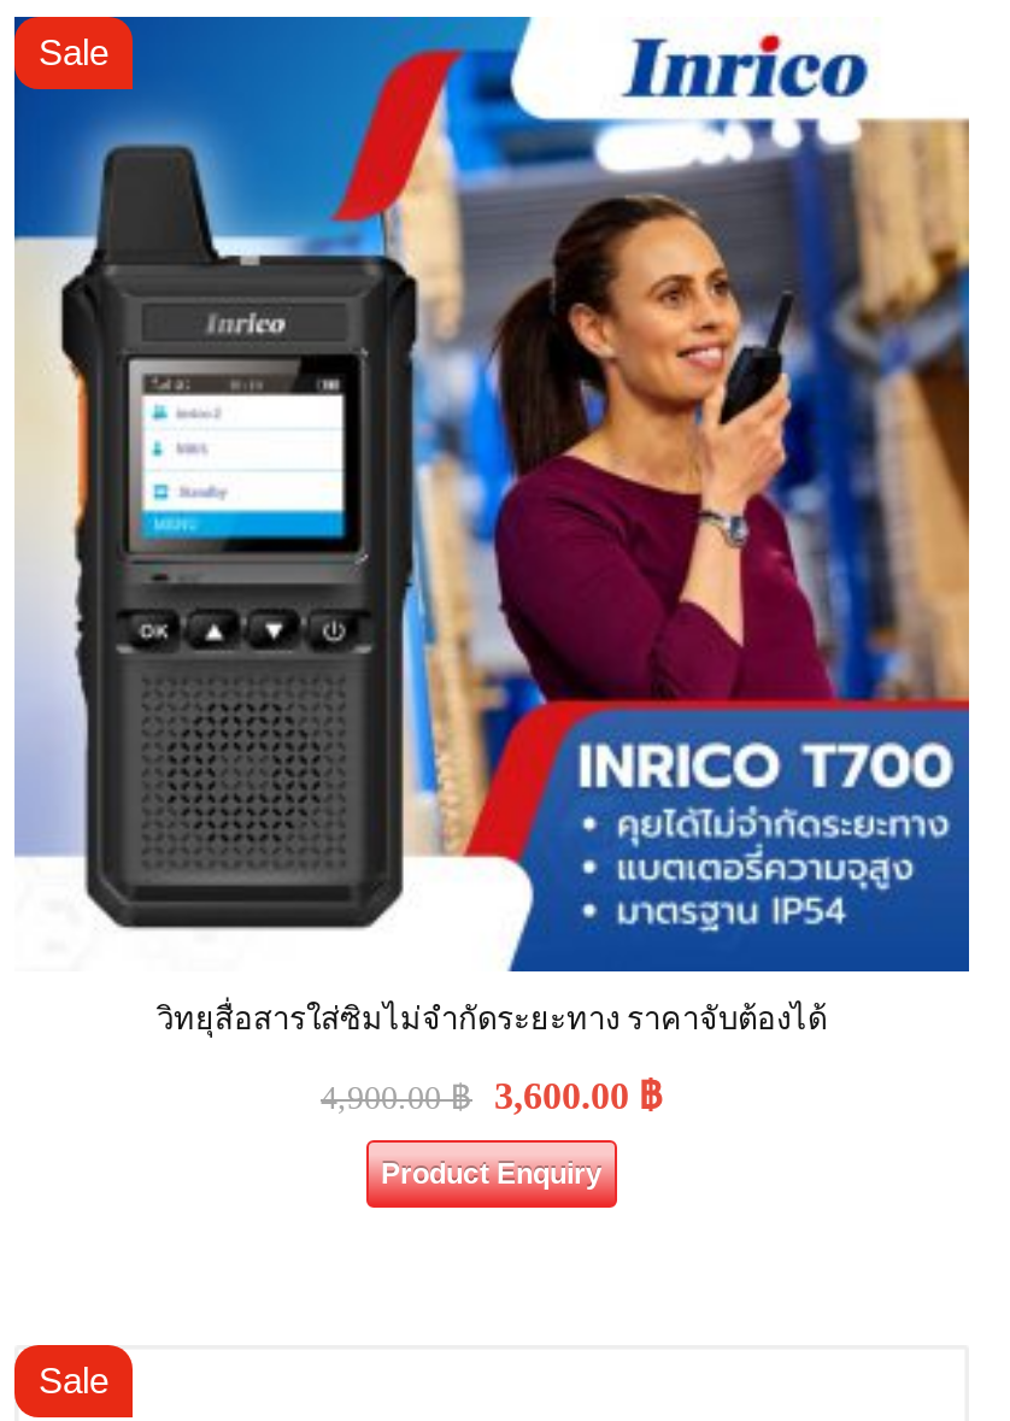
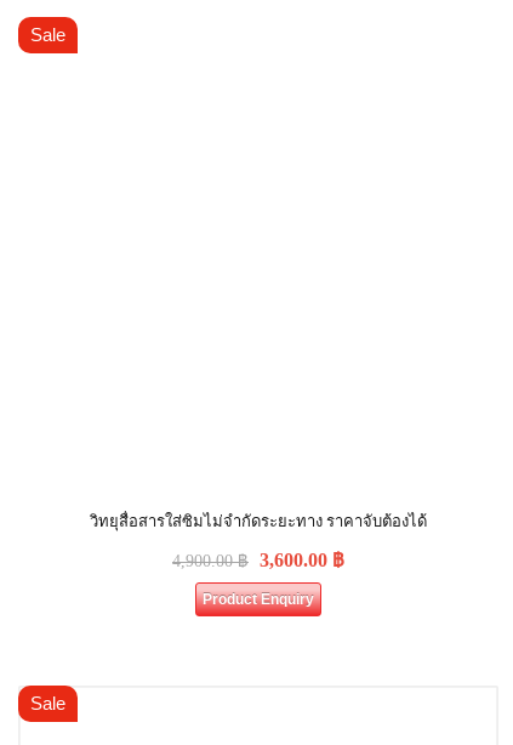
- [image]
